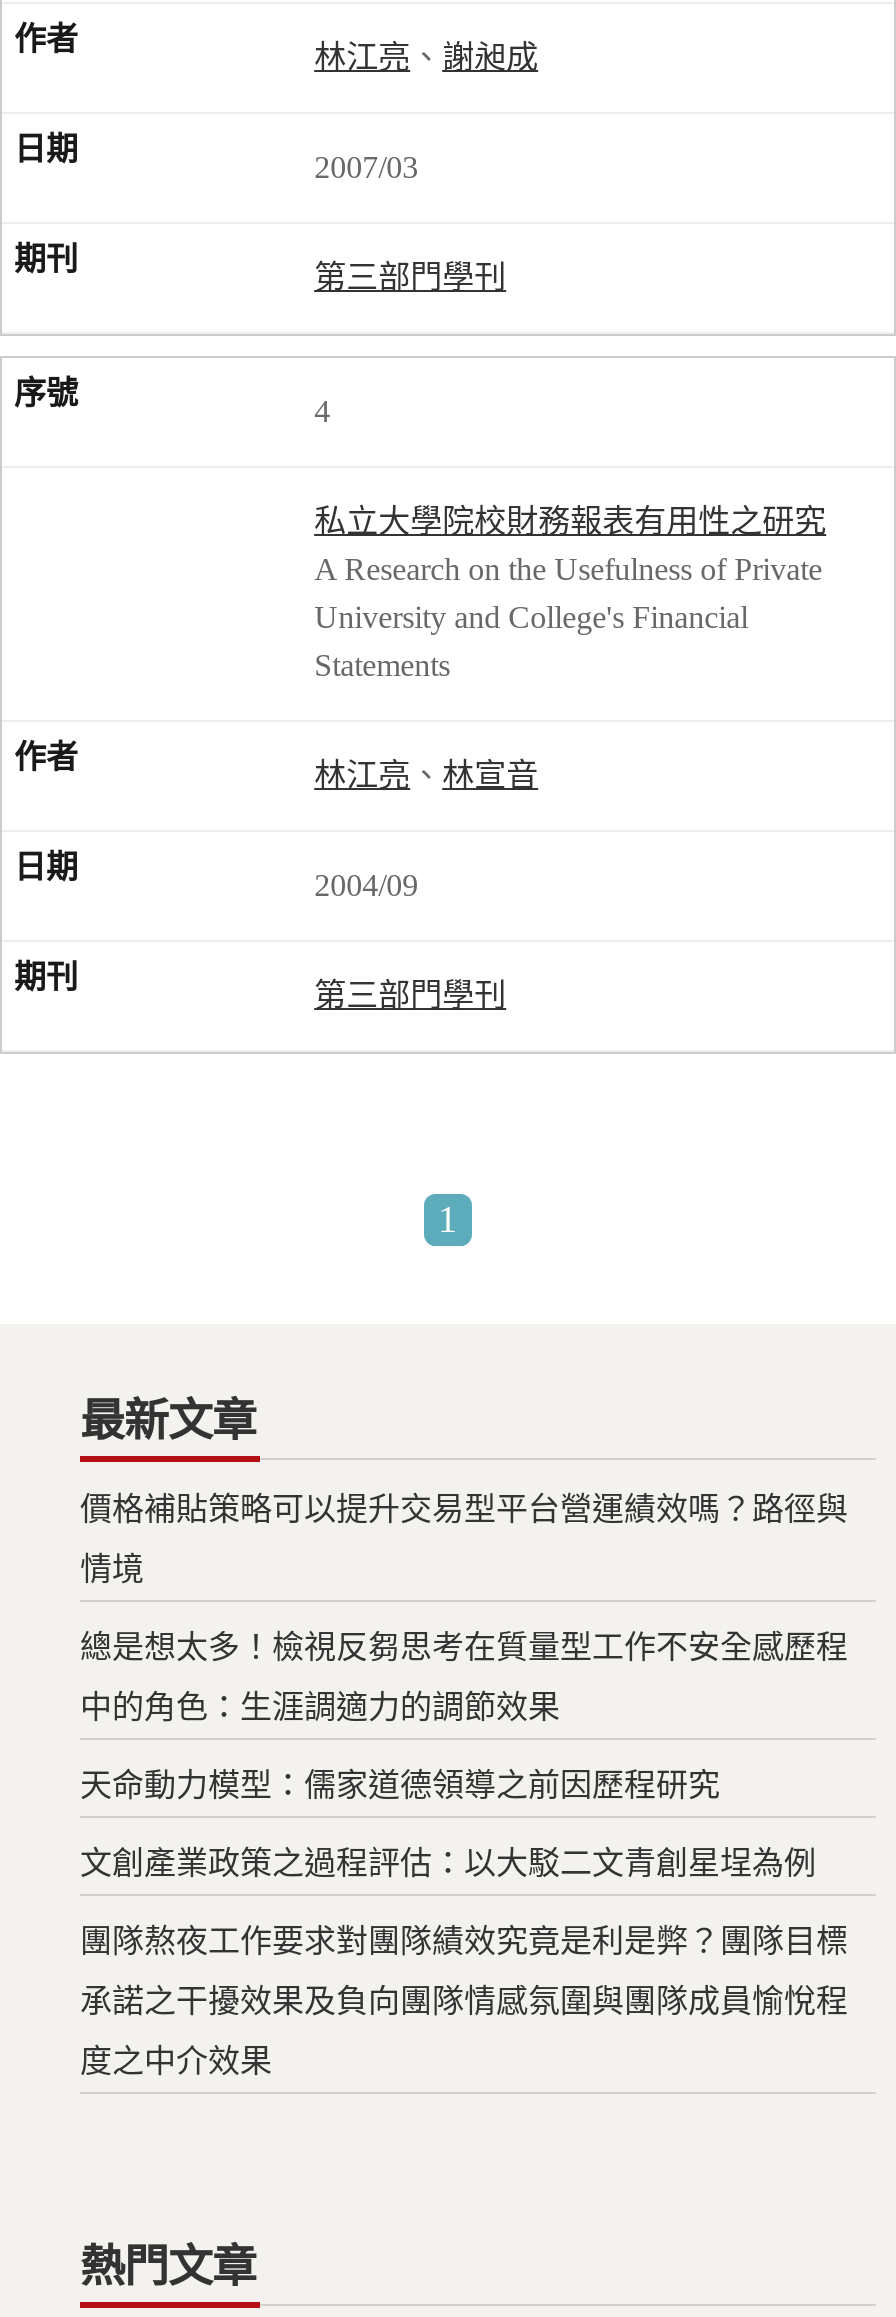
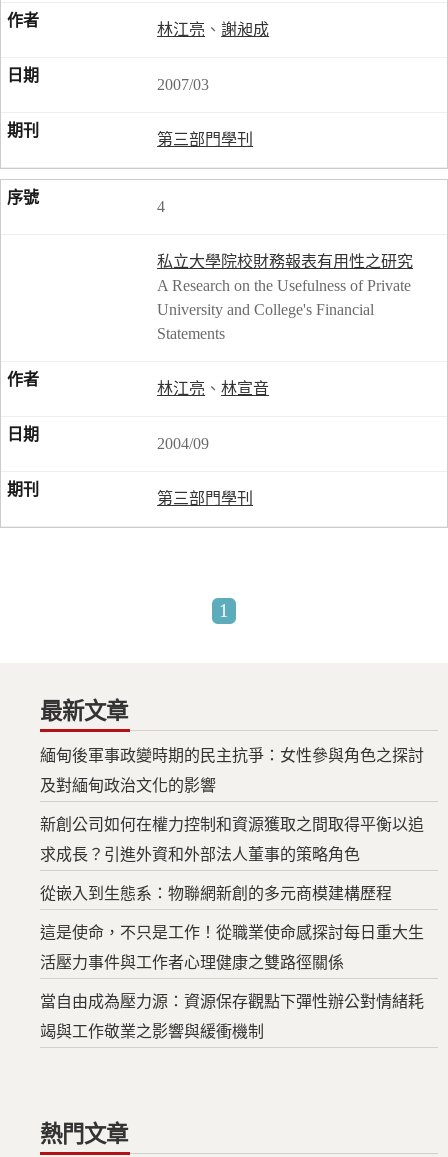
- 價格補貼策略可以提升交易型平台營運績效嗎？路徑與
+ 緬甸後軍事政變時期的民主抗爭：女性參與角色之探討

- 情境
+ 及對緬甸政治文化的影響

- 總是想太多！檢視反芻思考在質量型工作不安全感歷程
+ 新創公司如何在權力控制和資源獲取之間取得平衡以追

- 中的角色：生涯調適力的調節效果
+ 求成長？引進外資和外部法人董事的策略角色

- 天命動力模型：儒家道德領導之前因歷程研究
+ 從嵌入到生態系：物聯網新創的多元商模建構歷程

- 文創產業政策之過程評估：以大駁二文青創星埕為例
+ 這是使命，不只是工作！從職業使命感探討每日重大生

- 團隊熬夜工作要求對團隊績效究竟是利是弊？團隊目標
+ 活壓力事件與工作者心理健康之雙路徑關係

- 承諾之干擾效果及負向團隊情感氛圍與團隊成員愉悅程
+ 當自由成為壓力源：資源保存觀點下彈性辦公對情緒耗

- 度之中介效果
+ 竭與工作敬業之影響與緩衝機制
